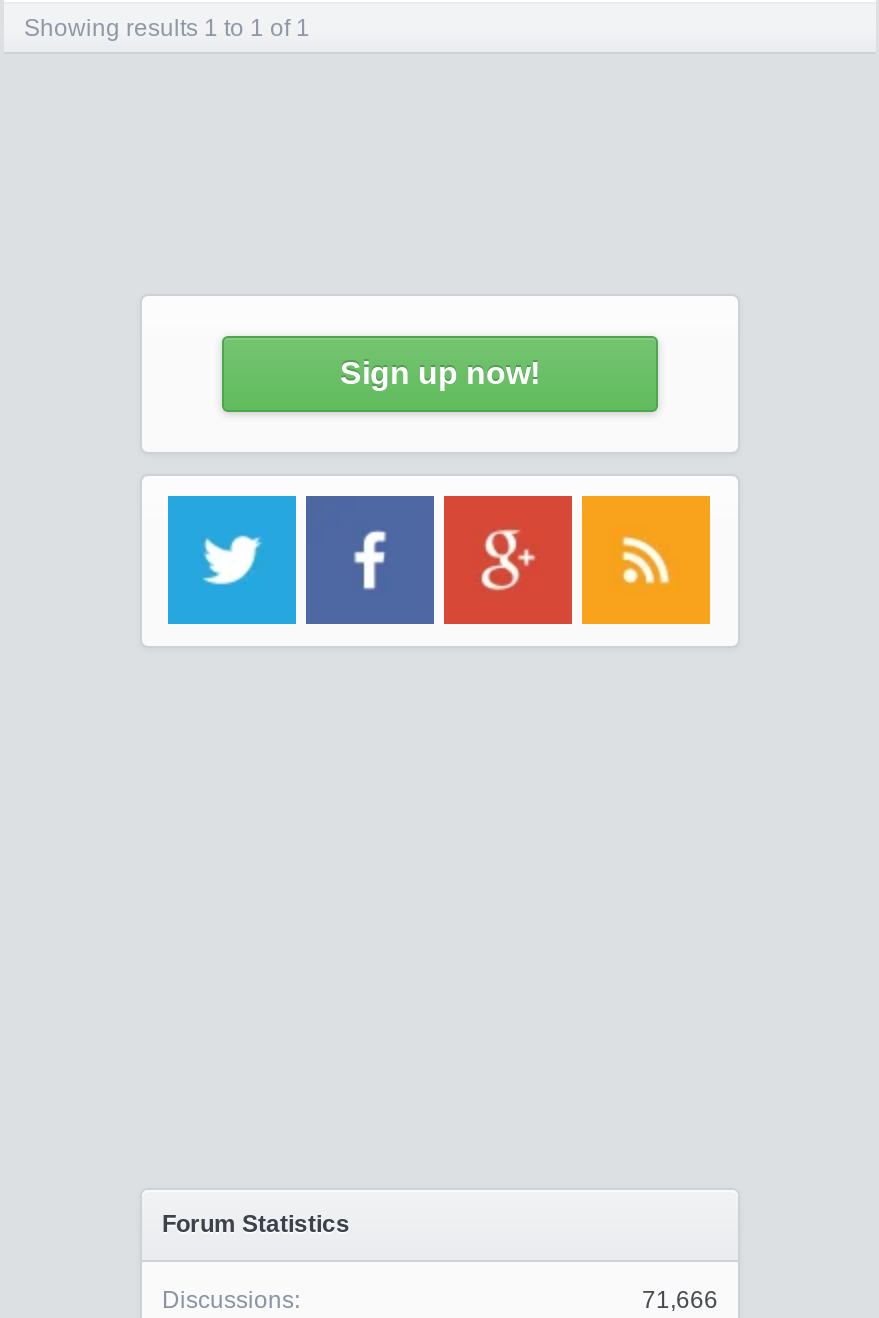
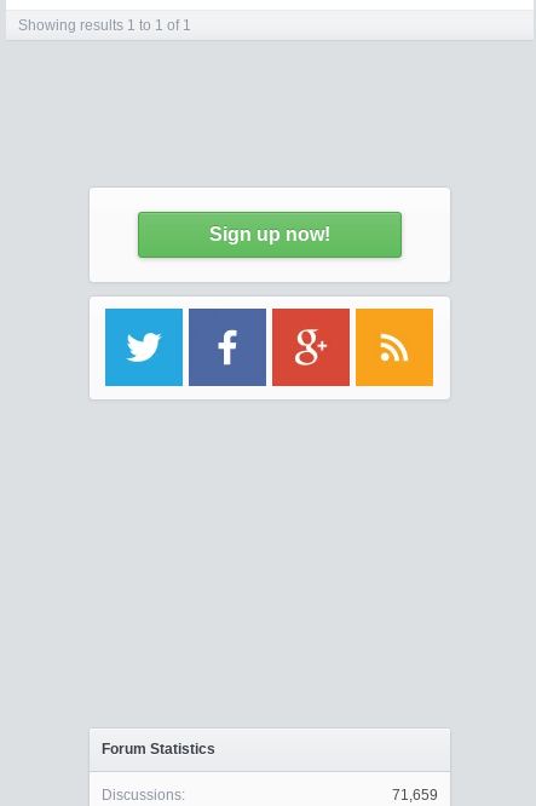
- 71,666
+ 71,659
